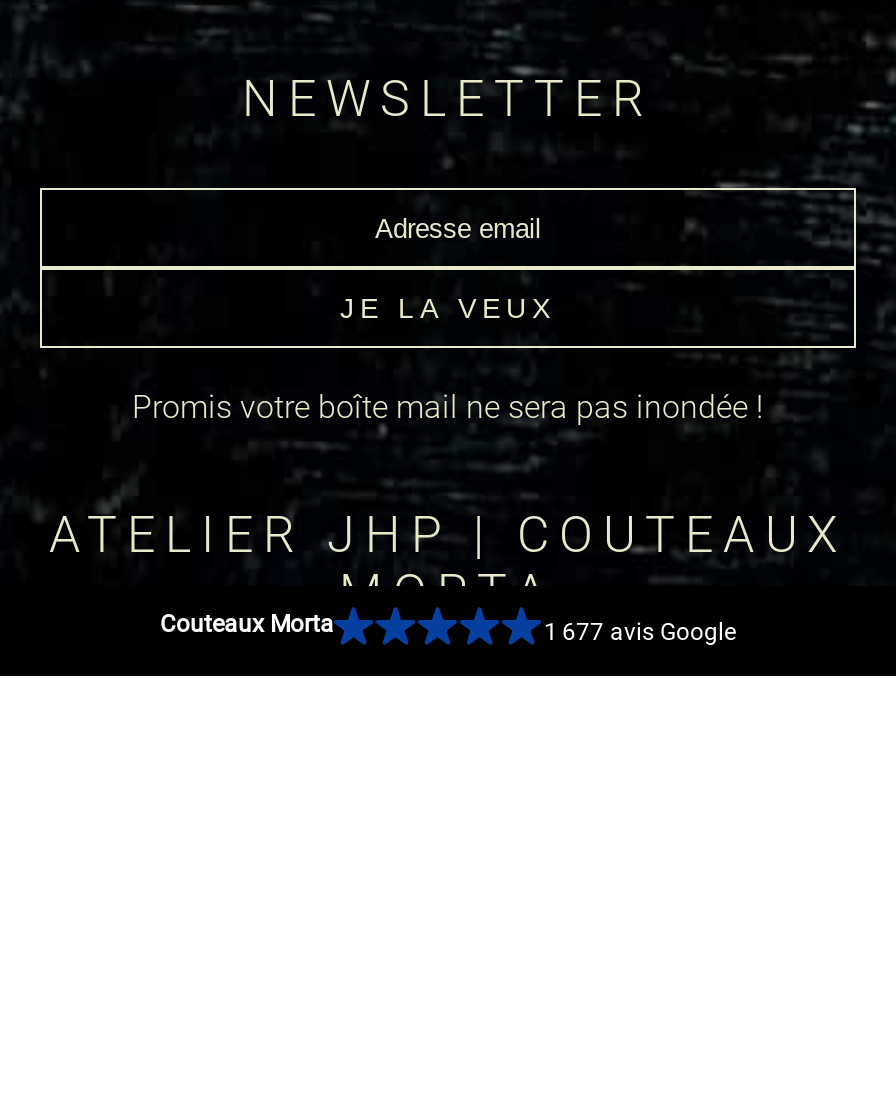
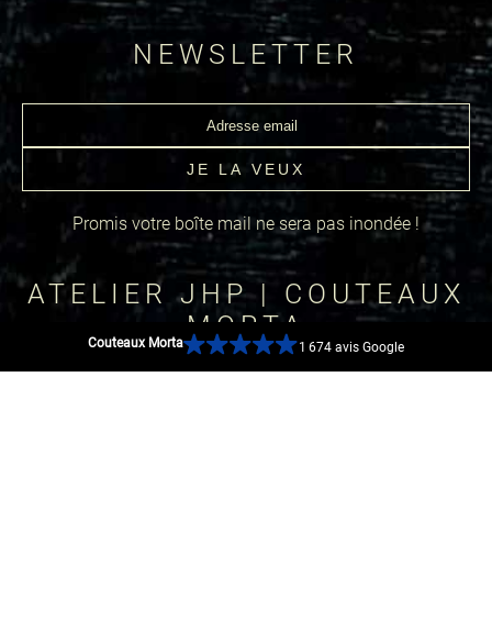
- 1 677 avis Google
+ 1 674 avis Google
